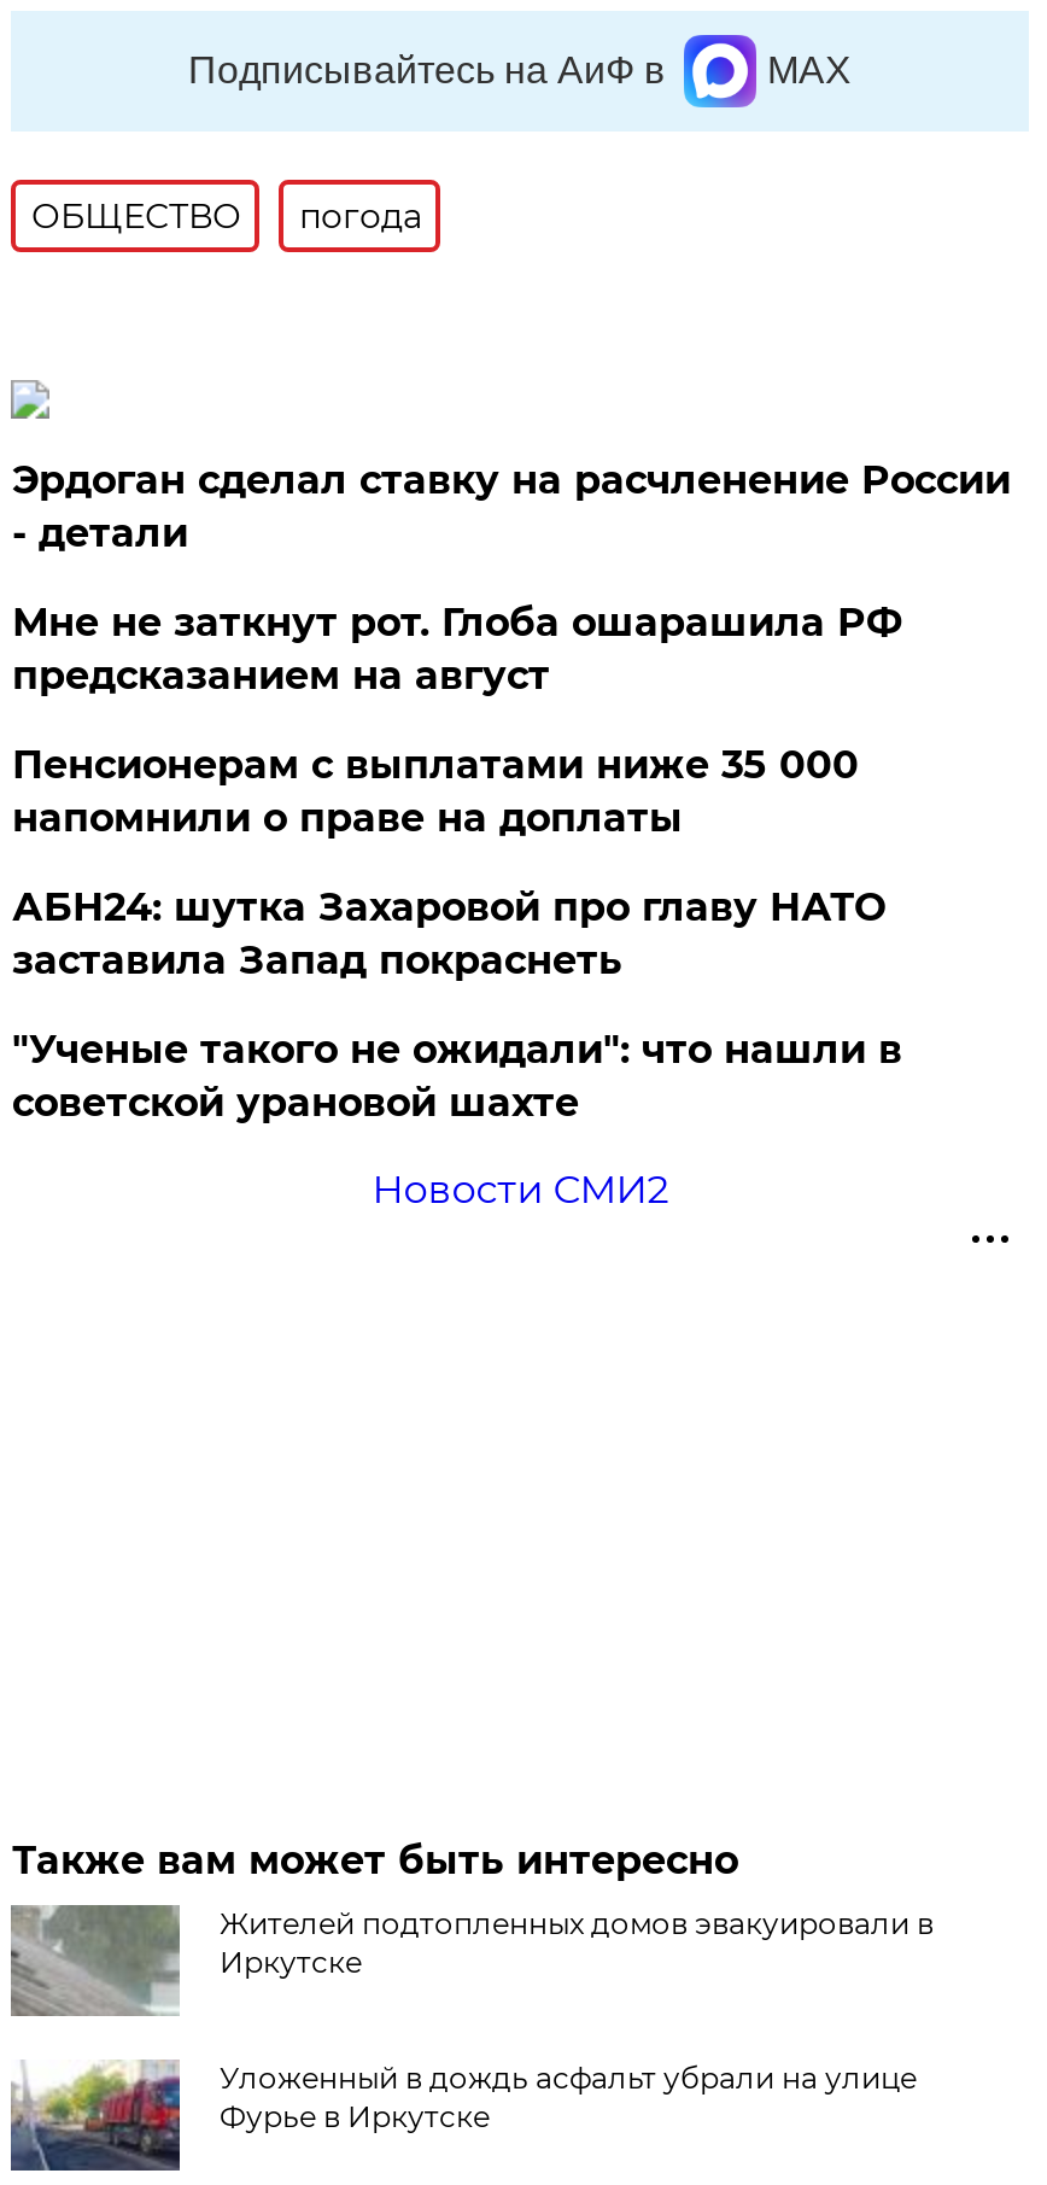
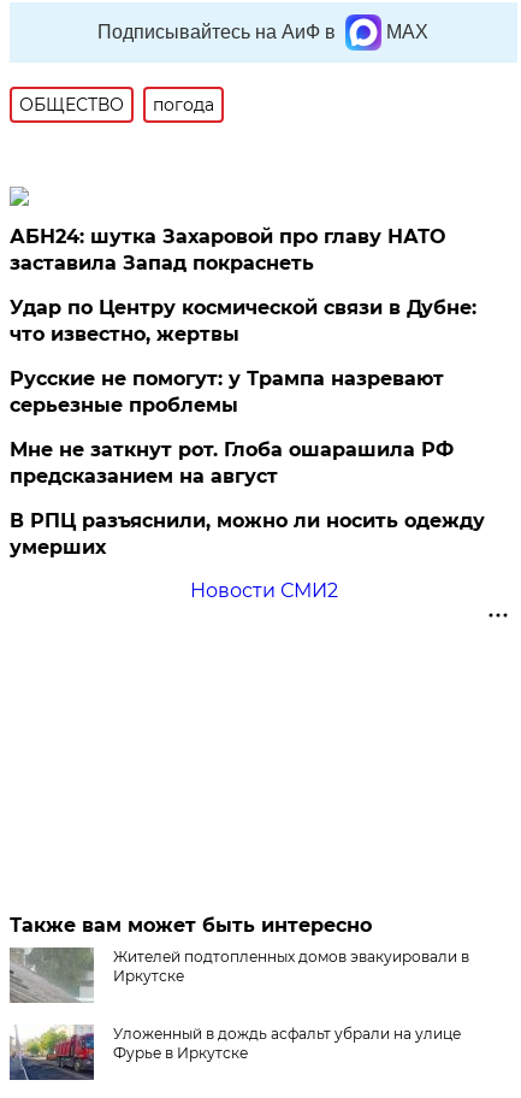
- Эрдоган сделал ставку на расчленение России
- - детали
- Пенсионерам с выплатами ниже 35 000
- напомнили о праве на доплаты

moved down: Мне не заткнут рот. Глоба ошарашила РФ | предсказанием на август

moved up: АБН24: шутка Захаровой про главу НАТО | заставила Запад покраснеть

- "Ученые такого не ожидали": что нашли в
- советской урановой шахте
+ Удар по Центру космической связи в Дубне:
+ что известно, жертвы
+ Русские не помогут: у Трампа назревают
+ серьезные проблемы
+ В РПЦ разъяснили, можно ли носить одежду
+ умерших
